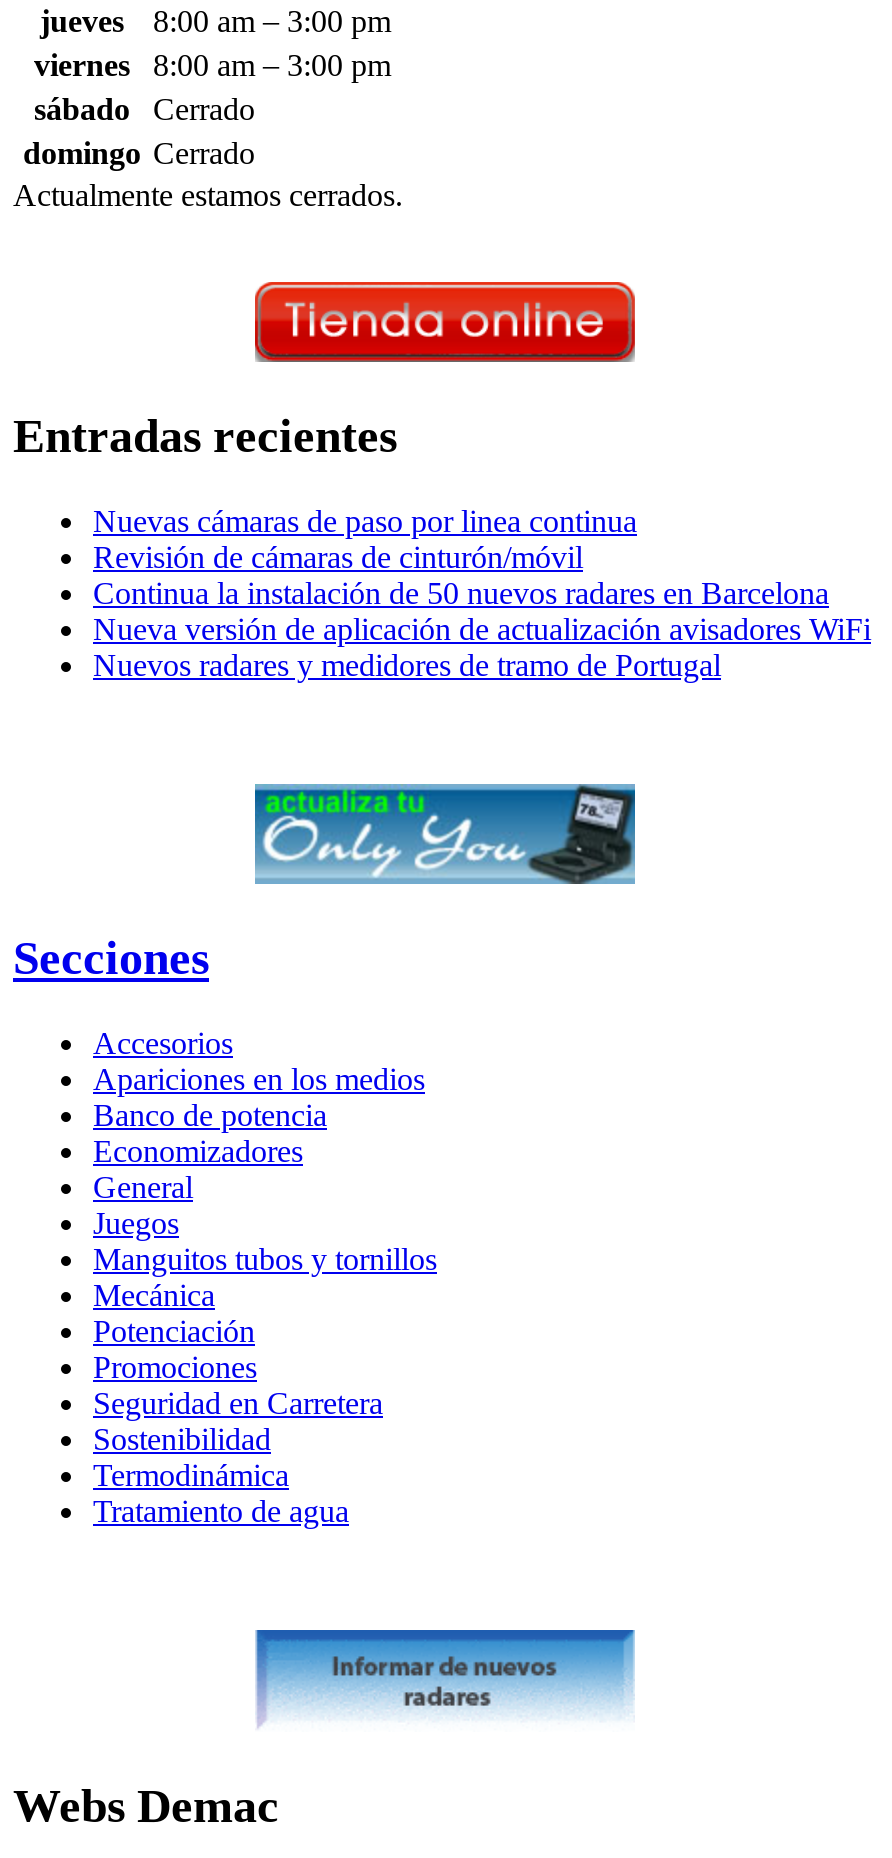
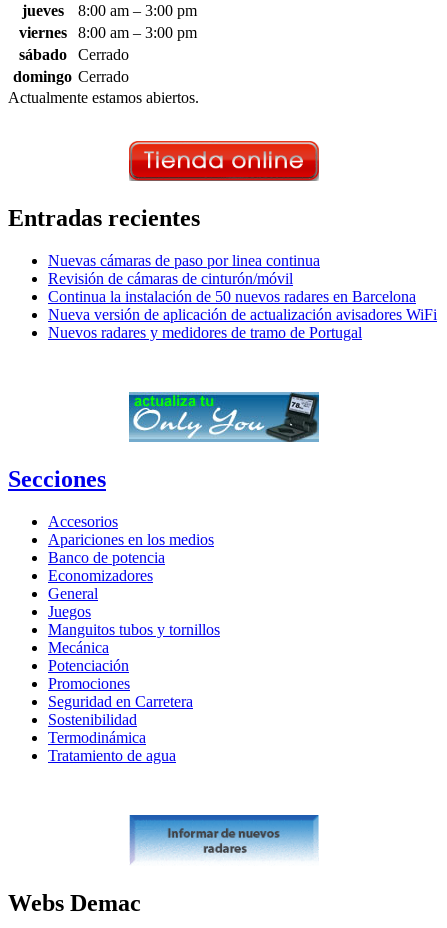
- Actualmente estamos cerrados.
+ Actualmente estamos abiertos.
